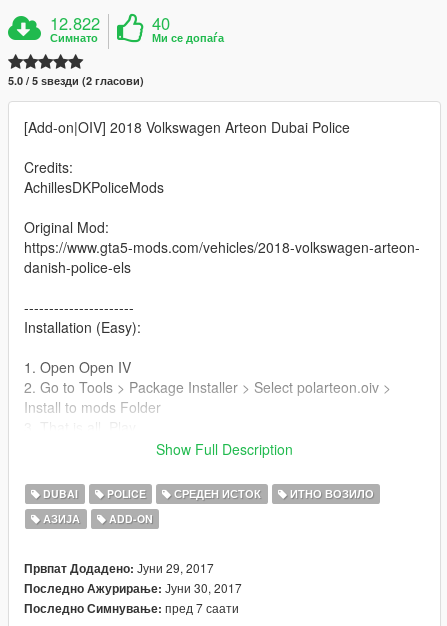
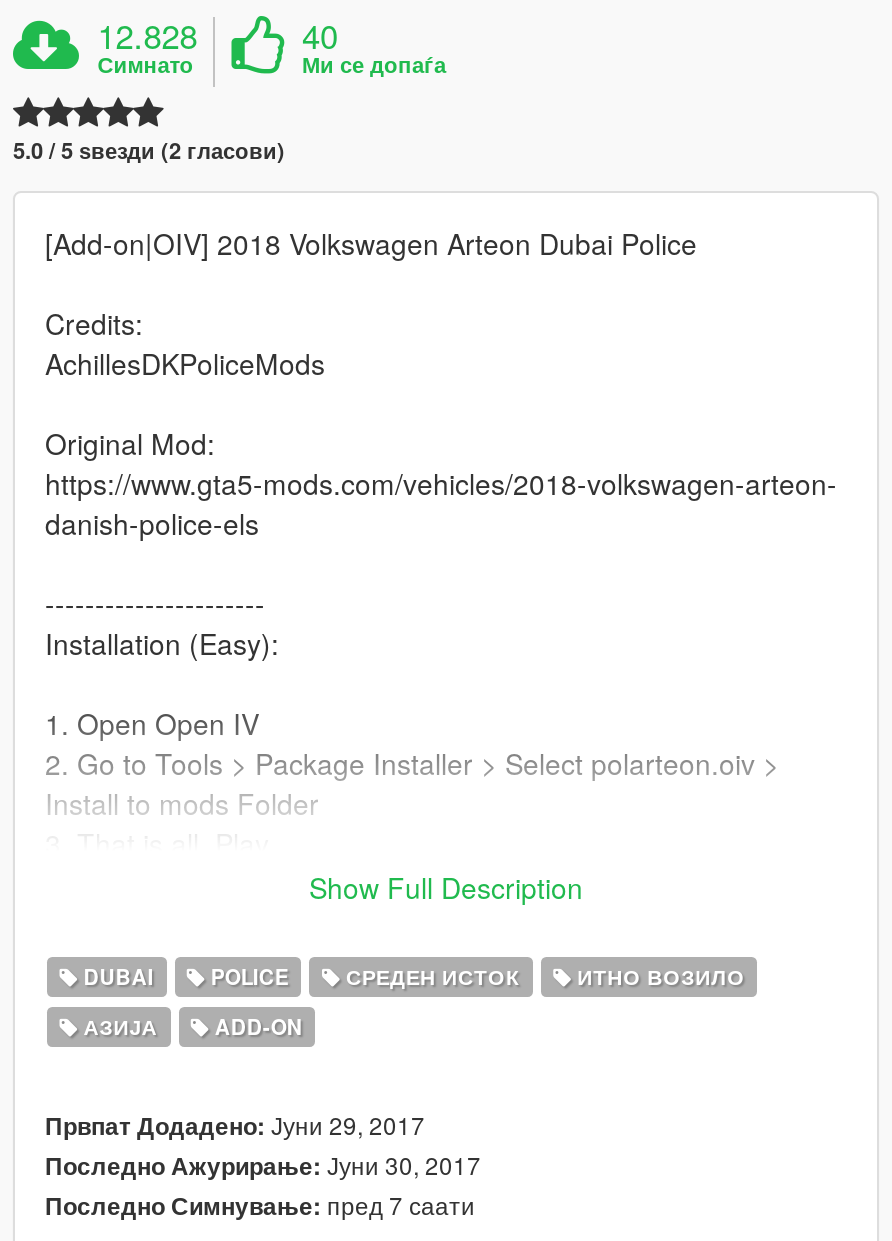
- 12.822
+ 12.828
